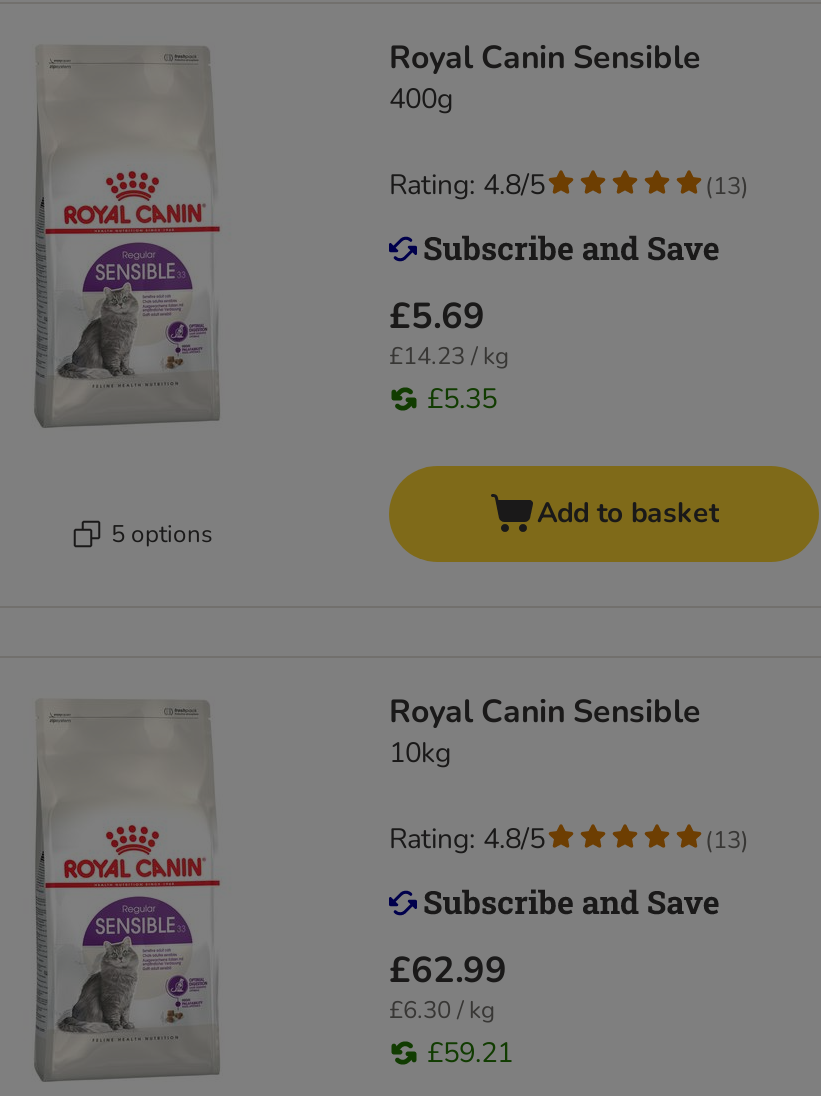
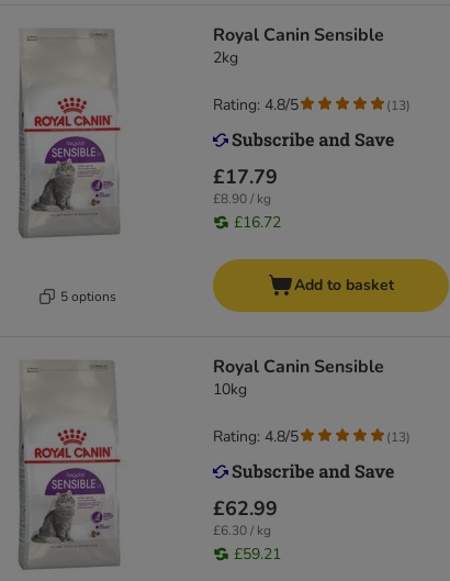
- 400g
+ 2kg

- £5.69
- £14.23 / kg
- £5.35
+ £17.79
+ £8.90 / kg
+ £16.72
